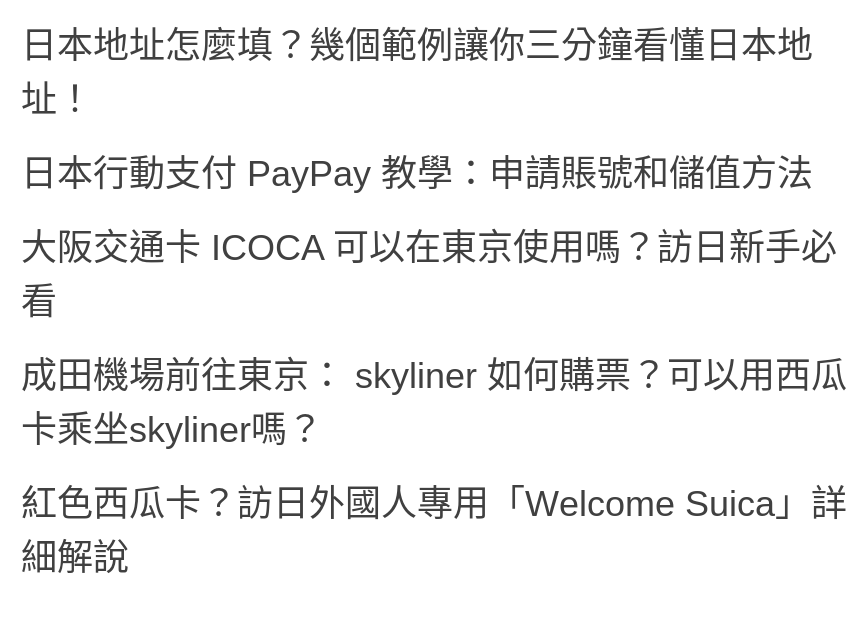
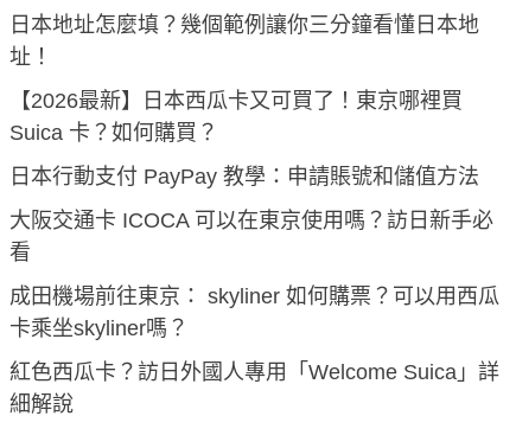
+ 【2026最新】日本西瓜卡又可買了！東京哪裡買
+ Suica 卡？如何購買？
